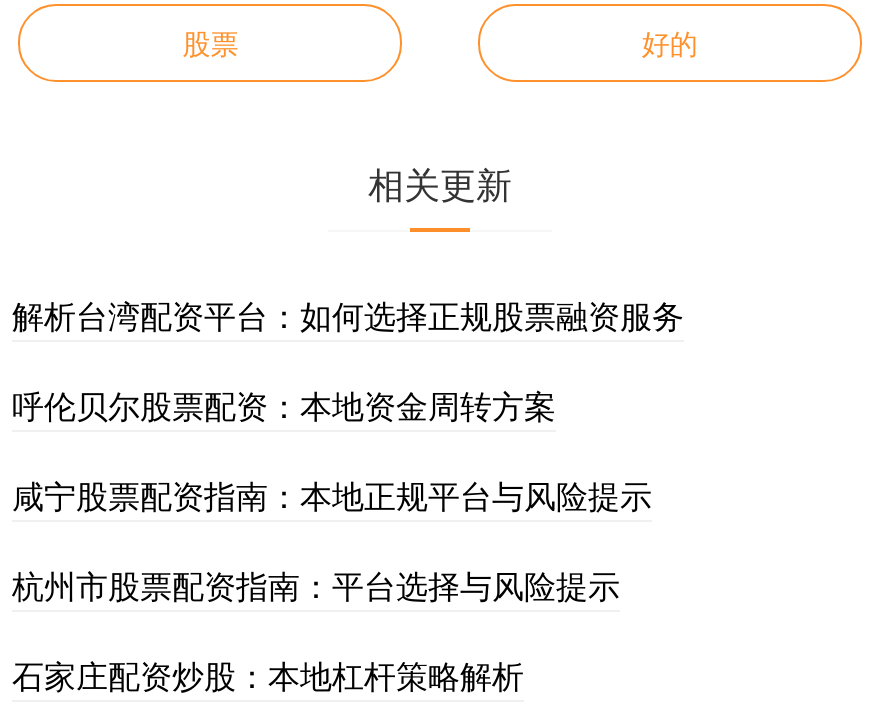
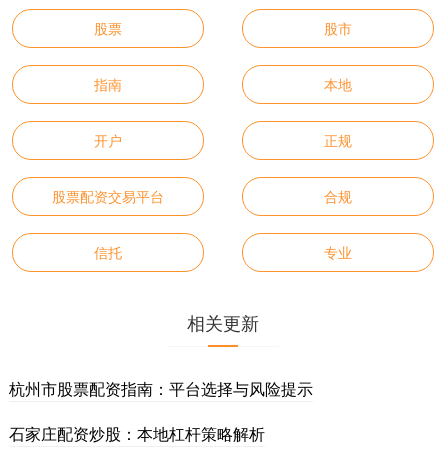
- 好的
+ 股市
+ 指南
+ 本地
+ 开户
+ 正规
+ 股票配资交易平台
+ 合规
+ 信托
+ 专业

moved down: 相关更新

- 解析台湾配资平台：如何选择正规股票融资服务
- 呼伦贝尔股票配资：本地资金周转方案
- 咸宁股票配资指南：本地正规平台与风险提示
